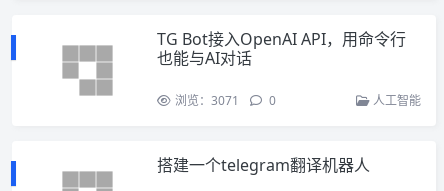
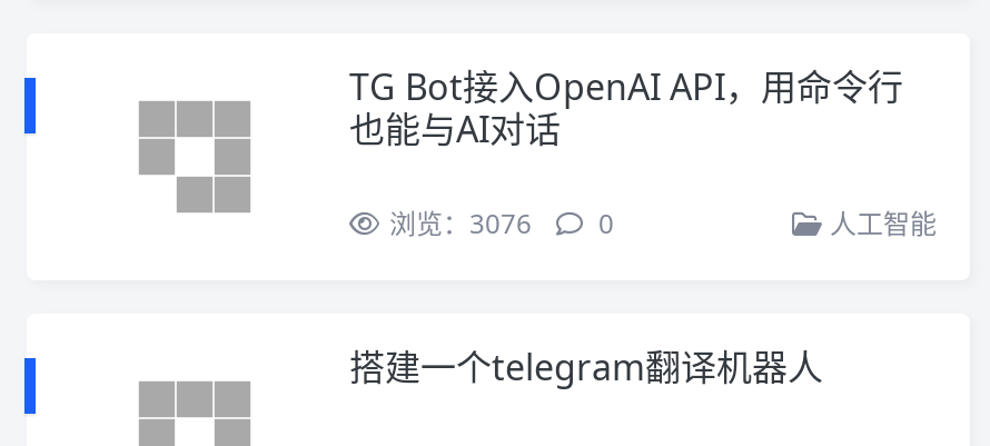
- 浏览：3071 0
+ 浏览：3076 0
